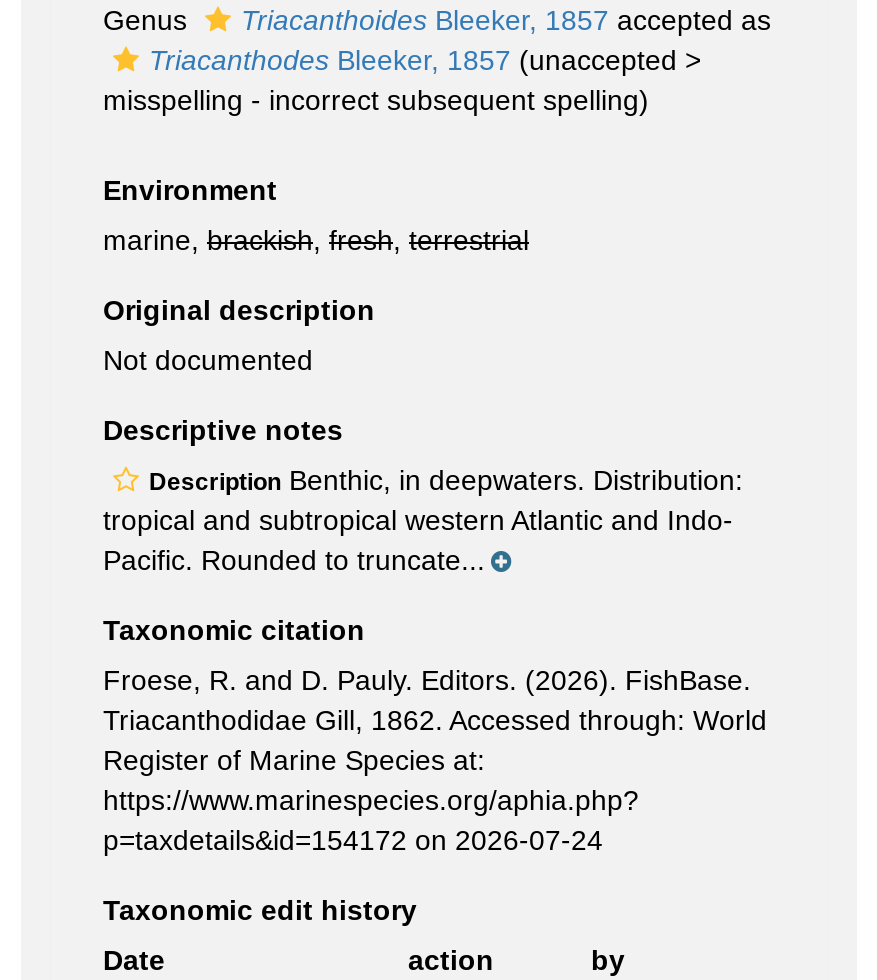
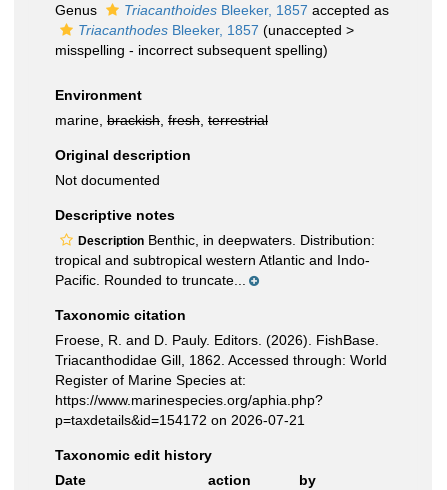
- p=taxdetails&id=154172 on 2026-07-24
+ p=taxdetails&id=154172 on 2026-07-21
